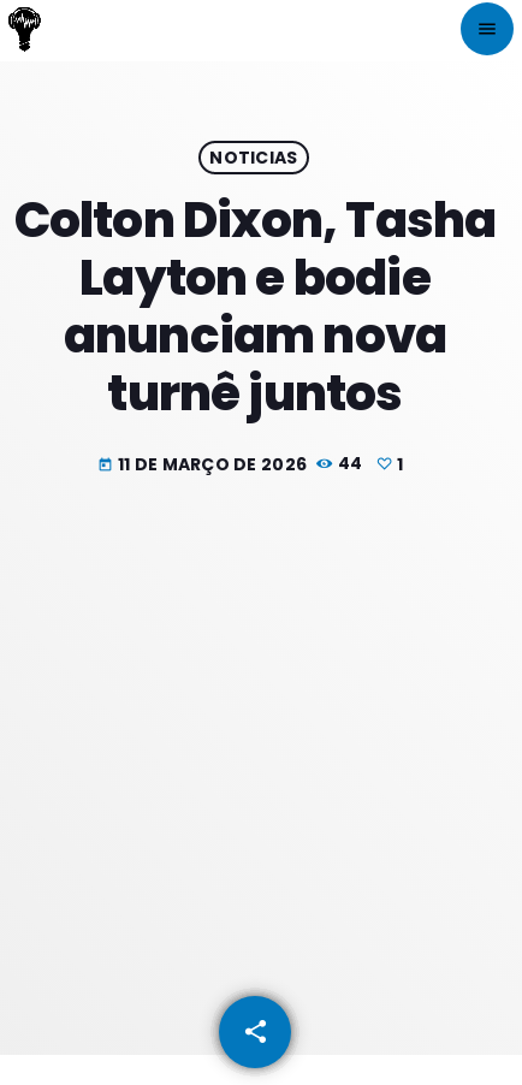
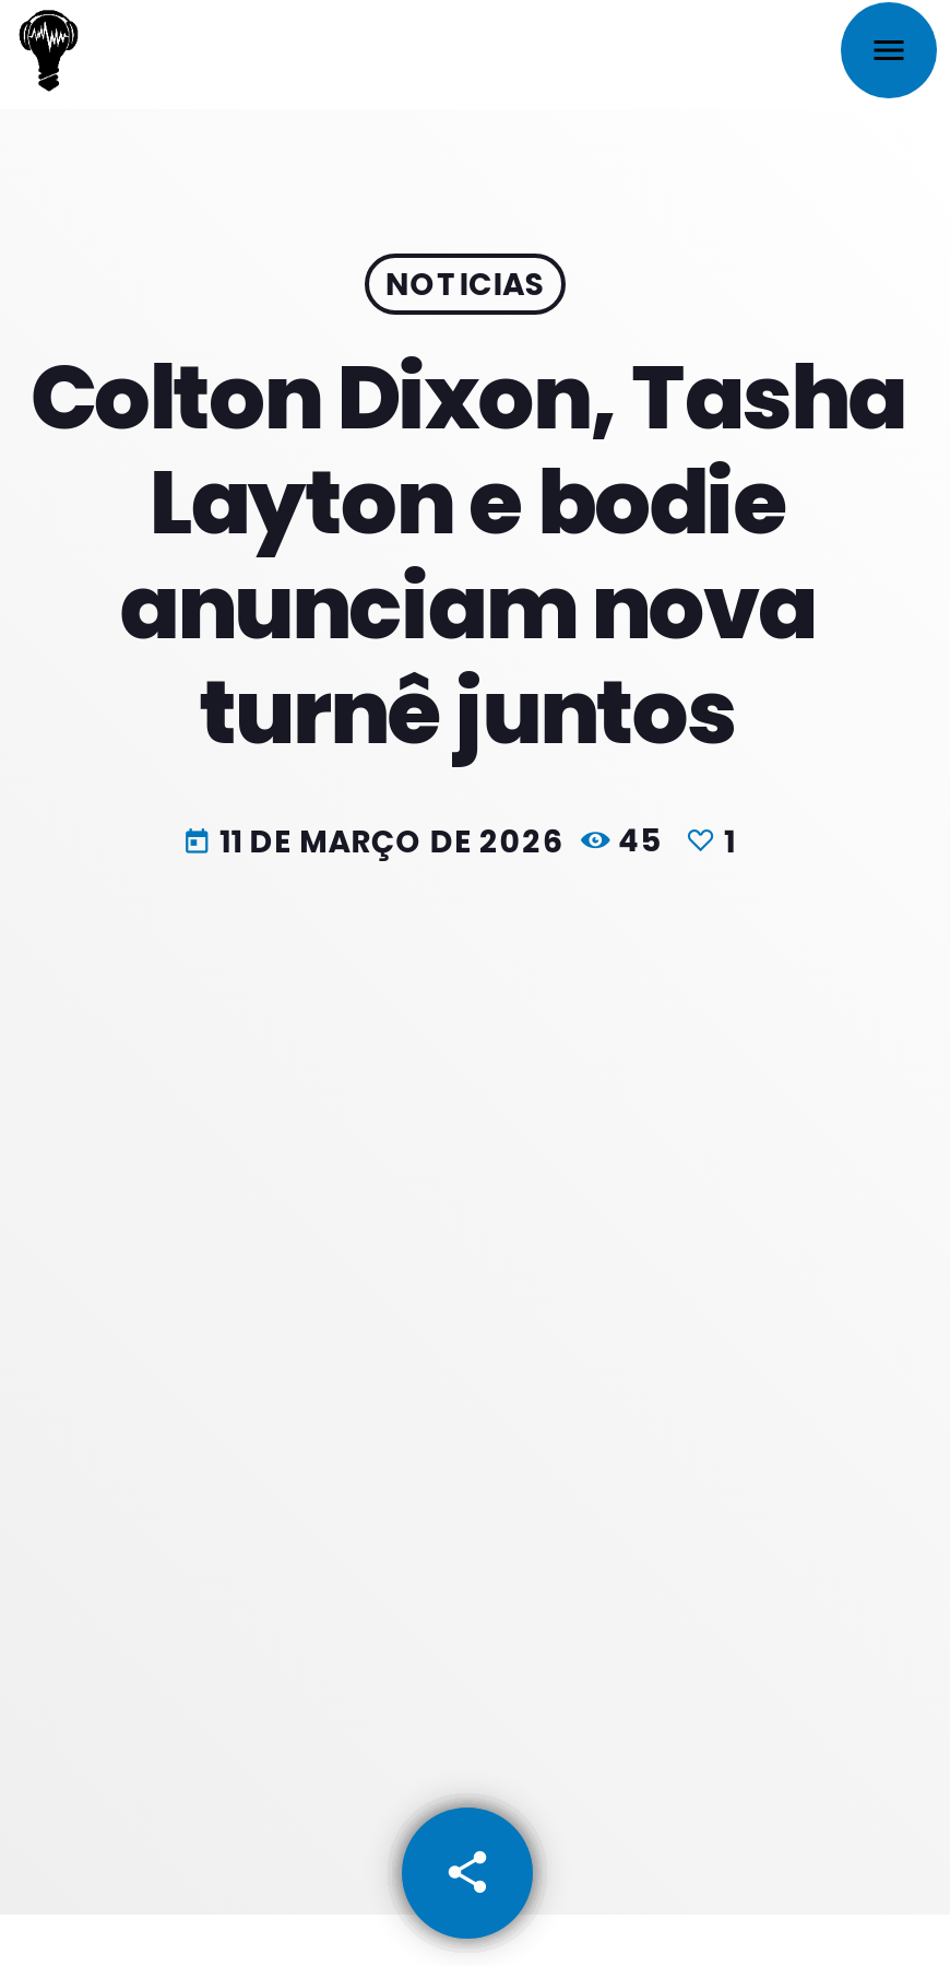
- 44
+ 45
